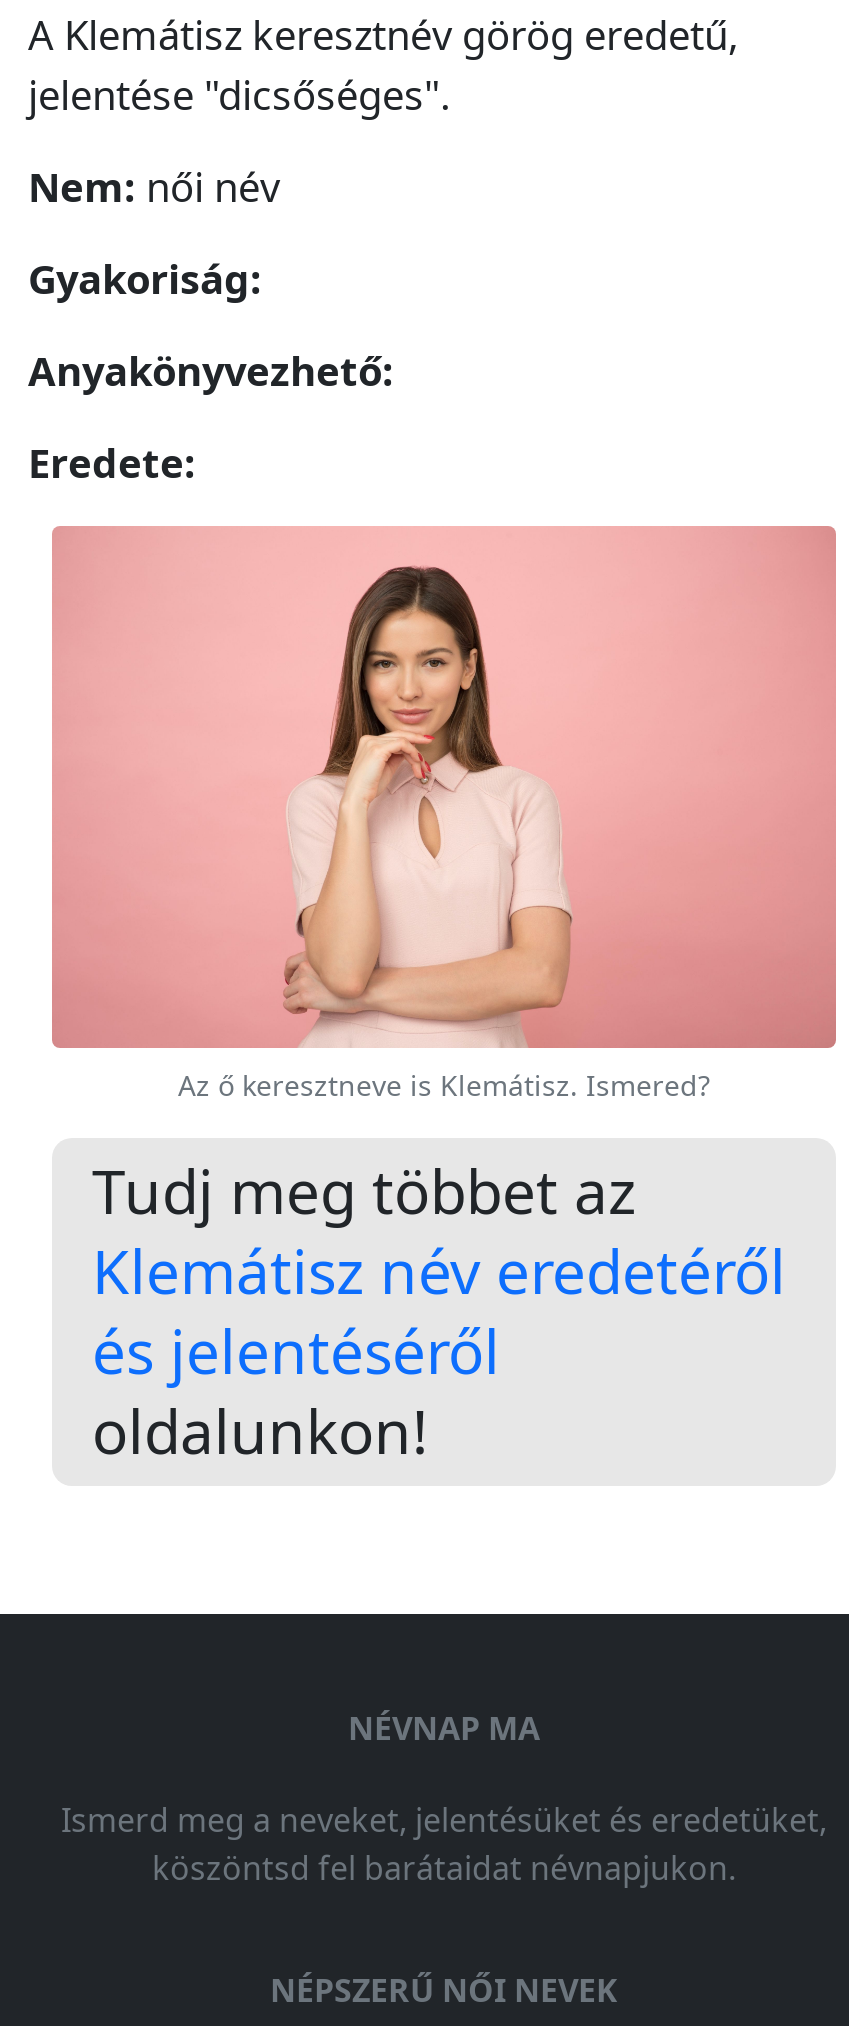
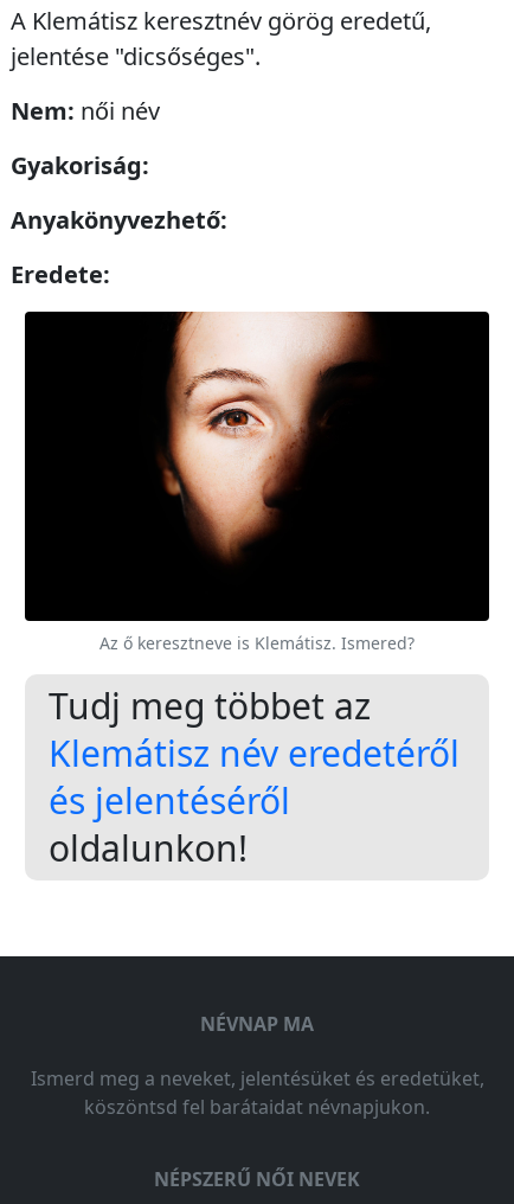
- [image]
+ [image]
